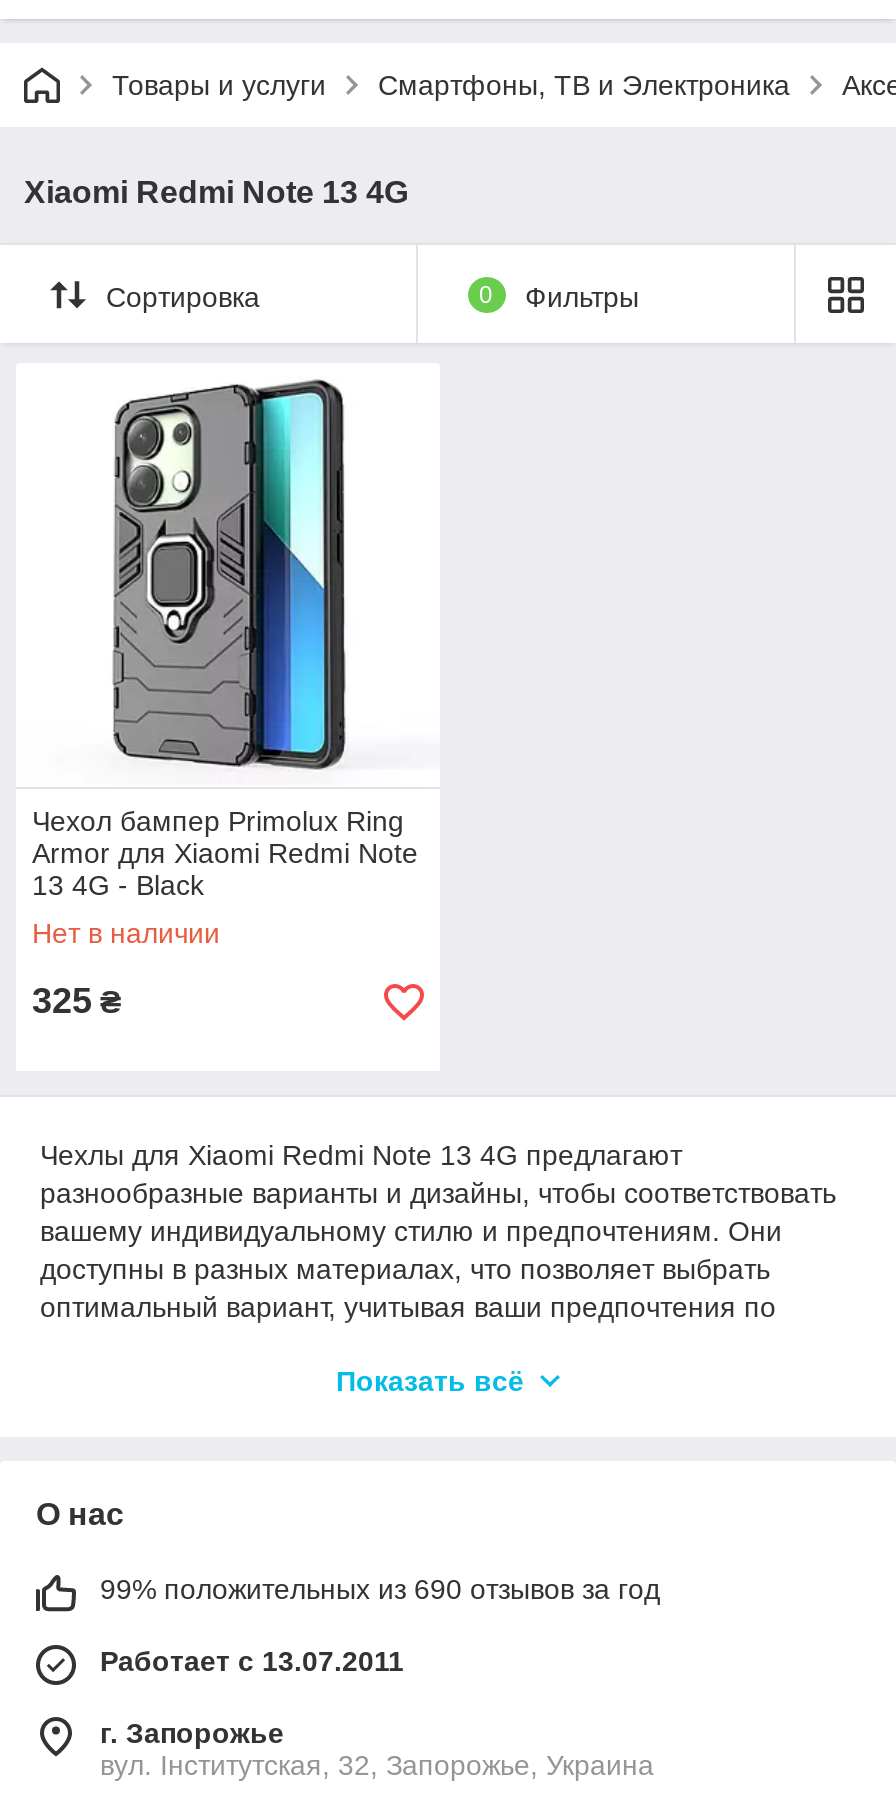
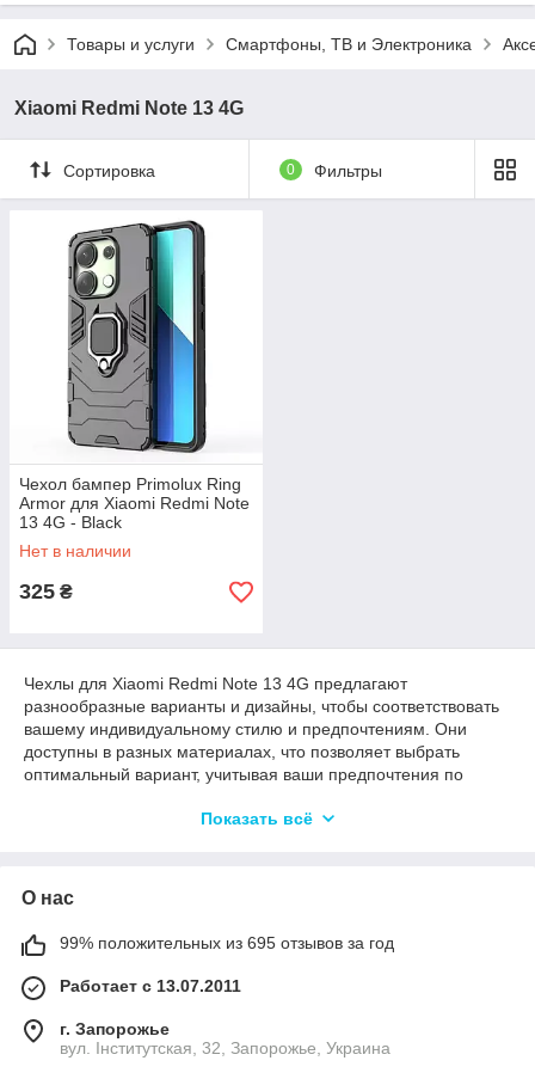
- 99% положительных из 690 отзывов за год
+ 99% положительных из 695 отзывов за год
